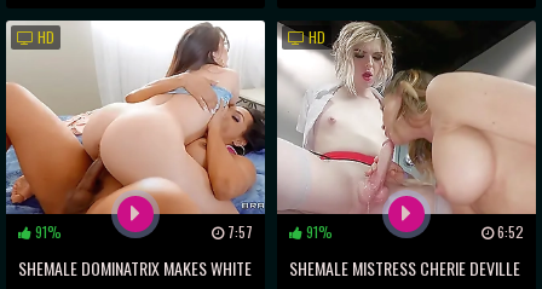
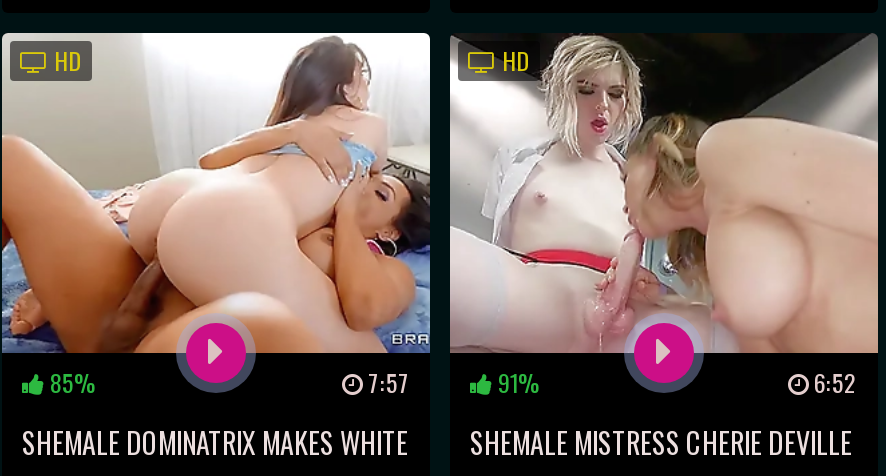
- 91%
+ 85%
